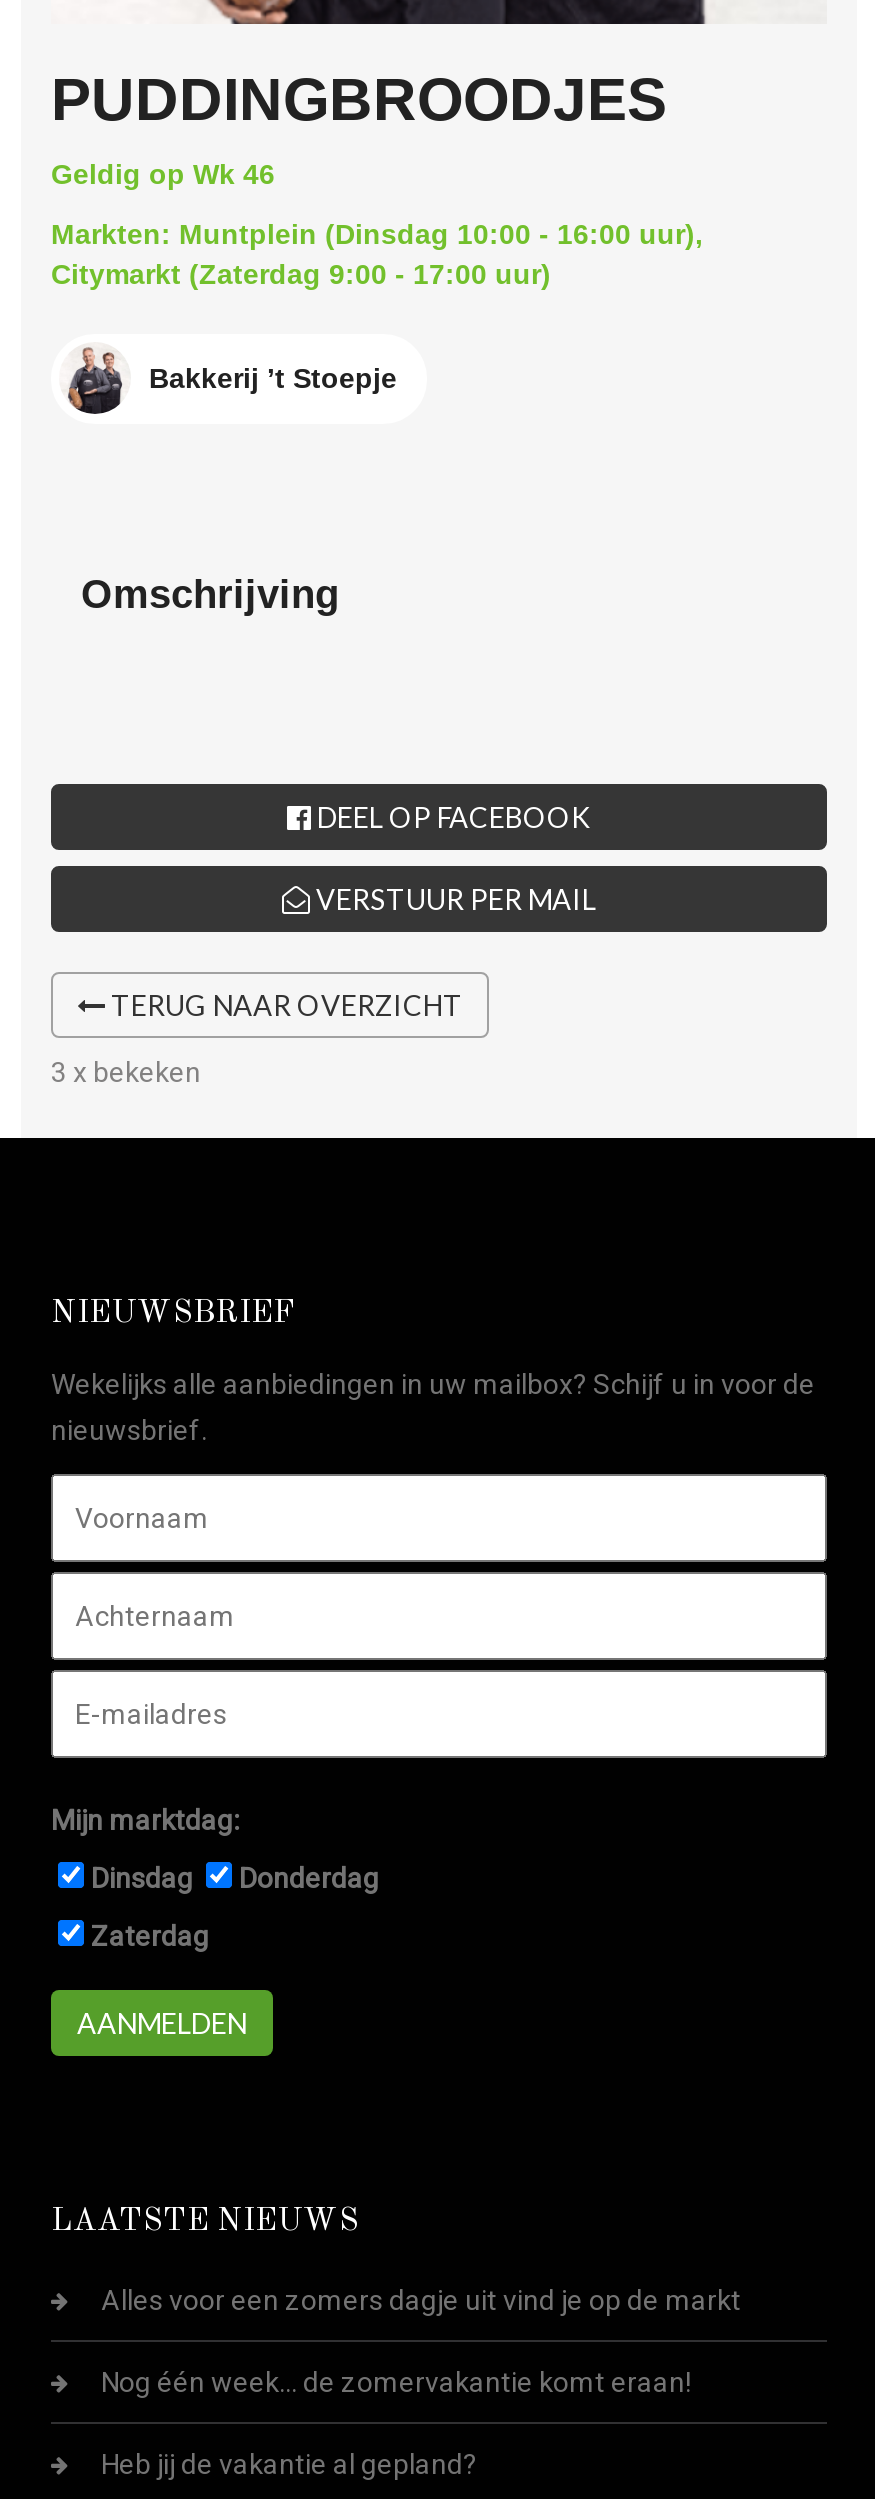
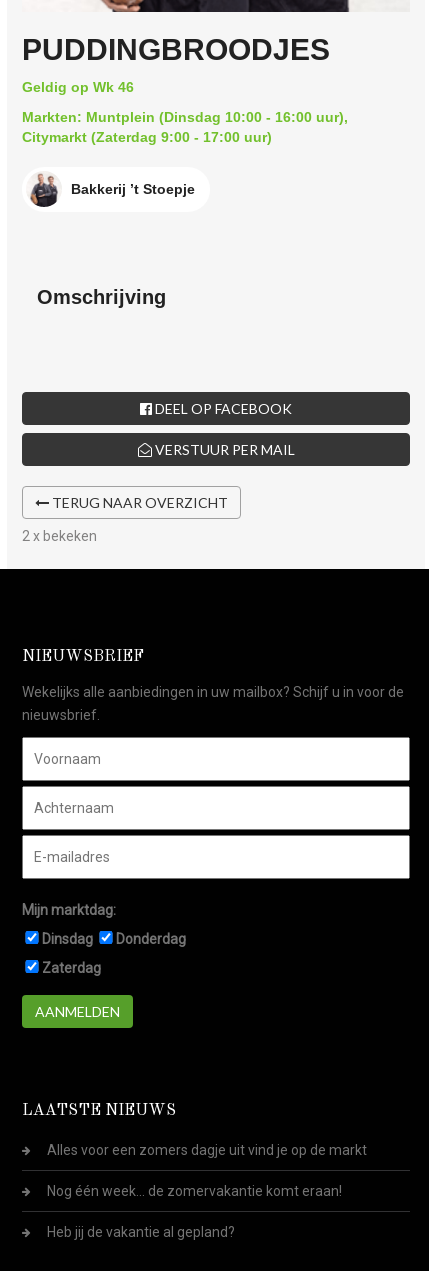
- 3 x bekeken
+ 2 x bekeken
